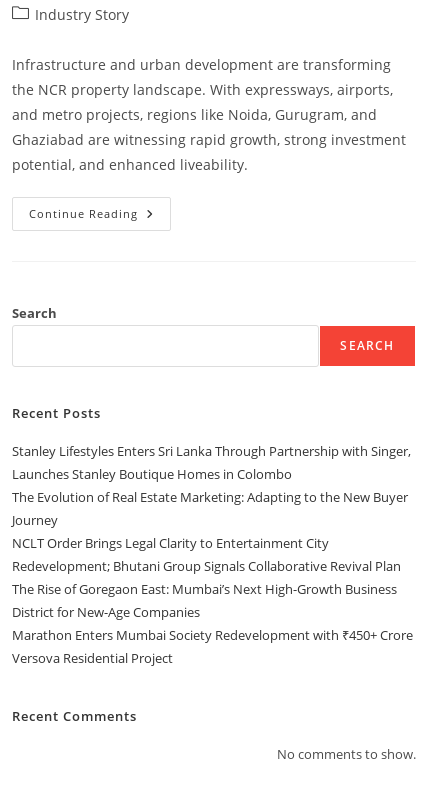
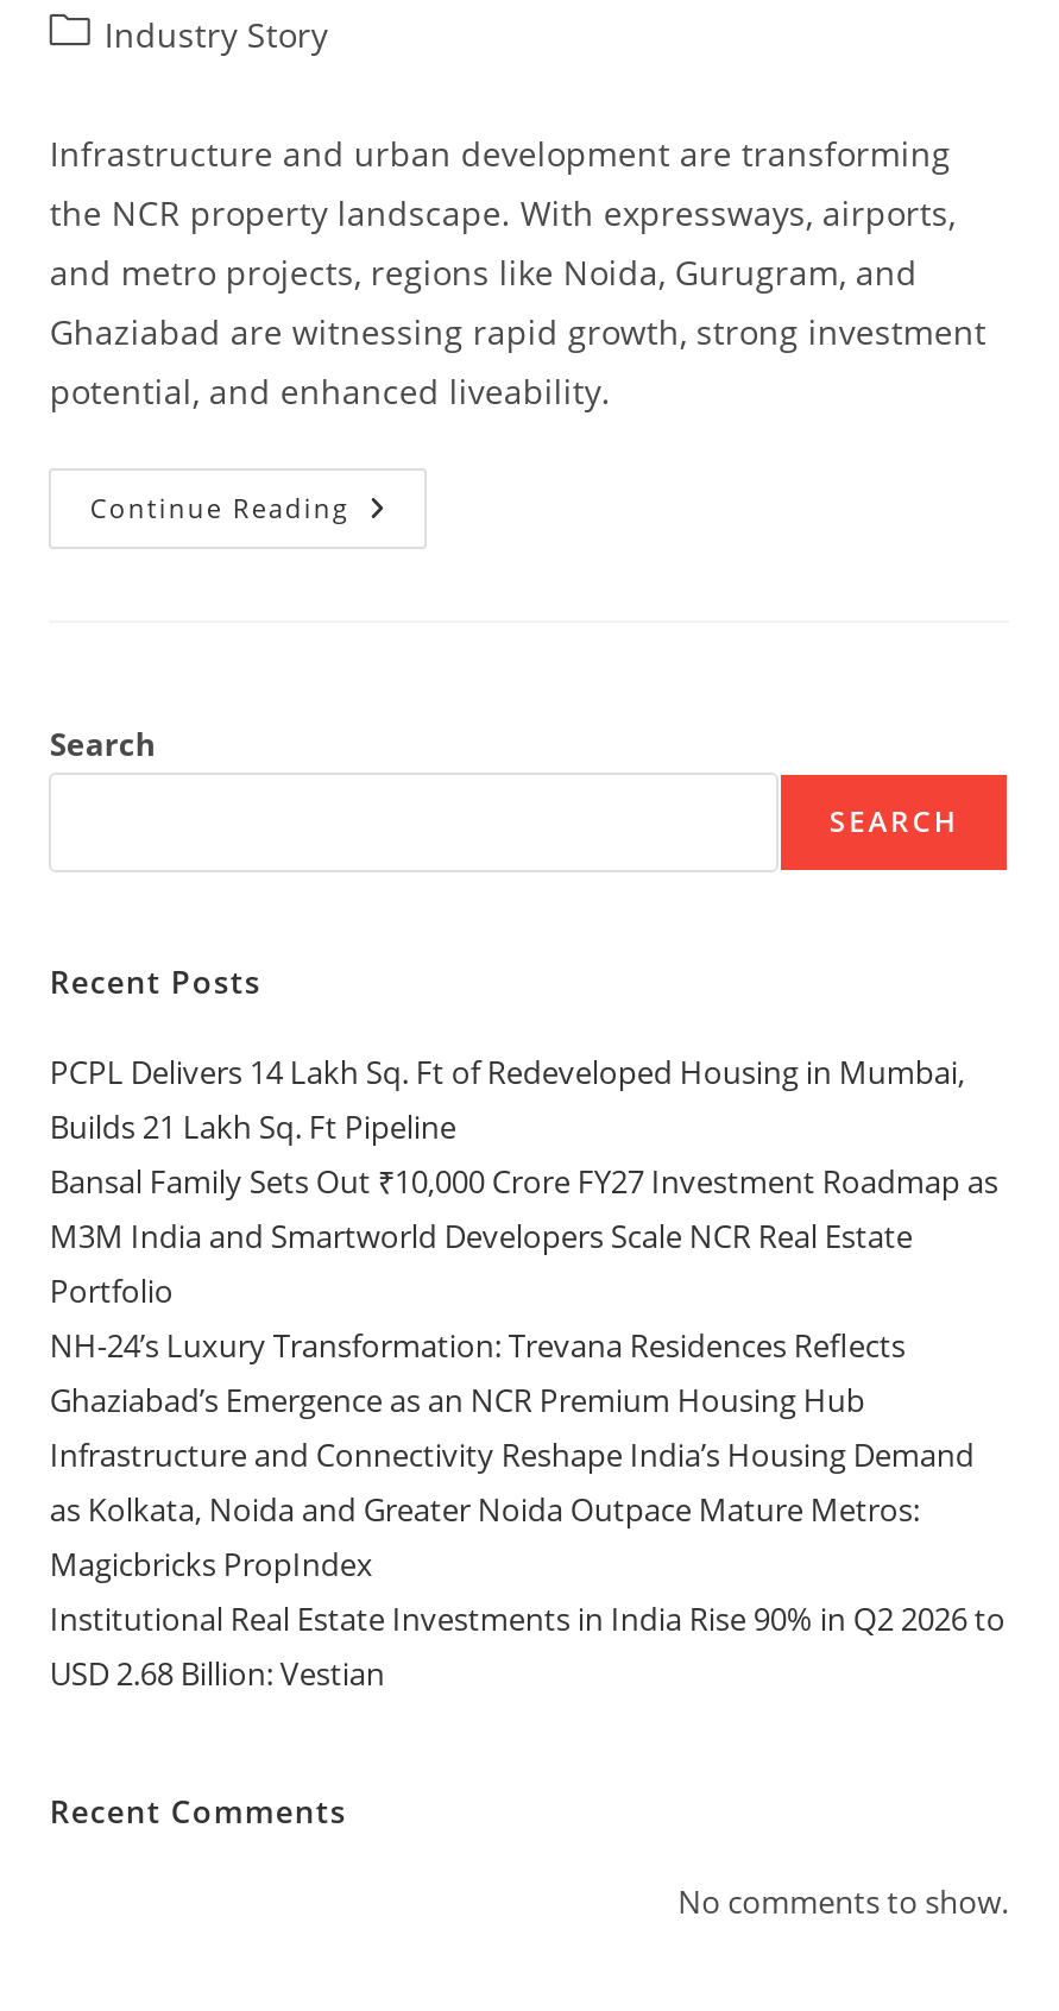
- Stanley Lifestyles Enters Sri Lanka Through Partnership with Singer,
- Launches Stanley Boutique Homes in Colombo
- The Evolution of Real Estate Marketing: Adapting to the New Buyer
- Journey
- NCLT Order Brings Legal Clarity to Entertainment City
- Redevelopment; Bhutani Group Signals Collaborative Revival Plan
- The Rise of Goregaon East: Mumbai’s Next High-Growth Business
- District for New-Age Companies
- Marathon Enters Mumbai Society Redevelopment with ₹450+ Crore
- Versova Residential Project
+ PCPL Delivers 14 Lakh Sq. Ft of Redeveloped Housing in Mumbai,
+ Builds 21 Lakh Sq. Ft Pipeline
+ Bansal Family Sets Out ₹10,000 Crore FY27 Investment Roadmap as
+ M3M India and Smartworld Developers Scale NCR Real Estate
+ Portfolio
+ NH-24’s Luxury Transformation: Trevana Residences Reflects
+ Ghaziabad’s Emergence as an NCR Premium Housing Hub
+ Infrastructure and Connectivity Reshape India’s Housing Demand
+ as Kolkata, Noida and Greater Noida Outpace Mature Metros:
+ Magicbricks PropIndex
+ Institutional Real Estate Investments in India Rise 90% in Q2 2026 to
+ USD 2.68 Billion: Vestian
